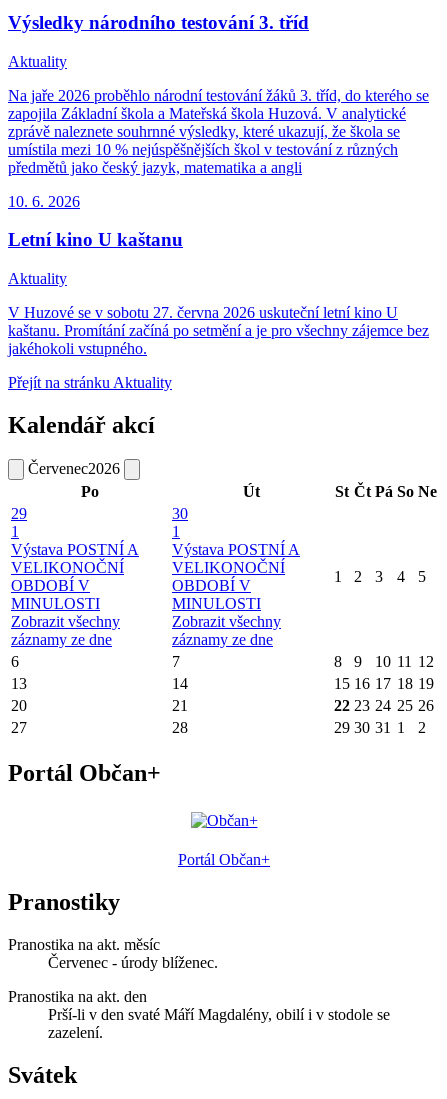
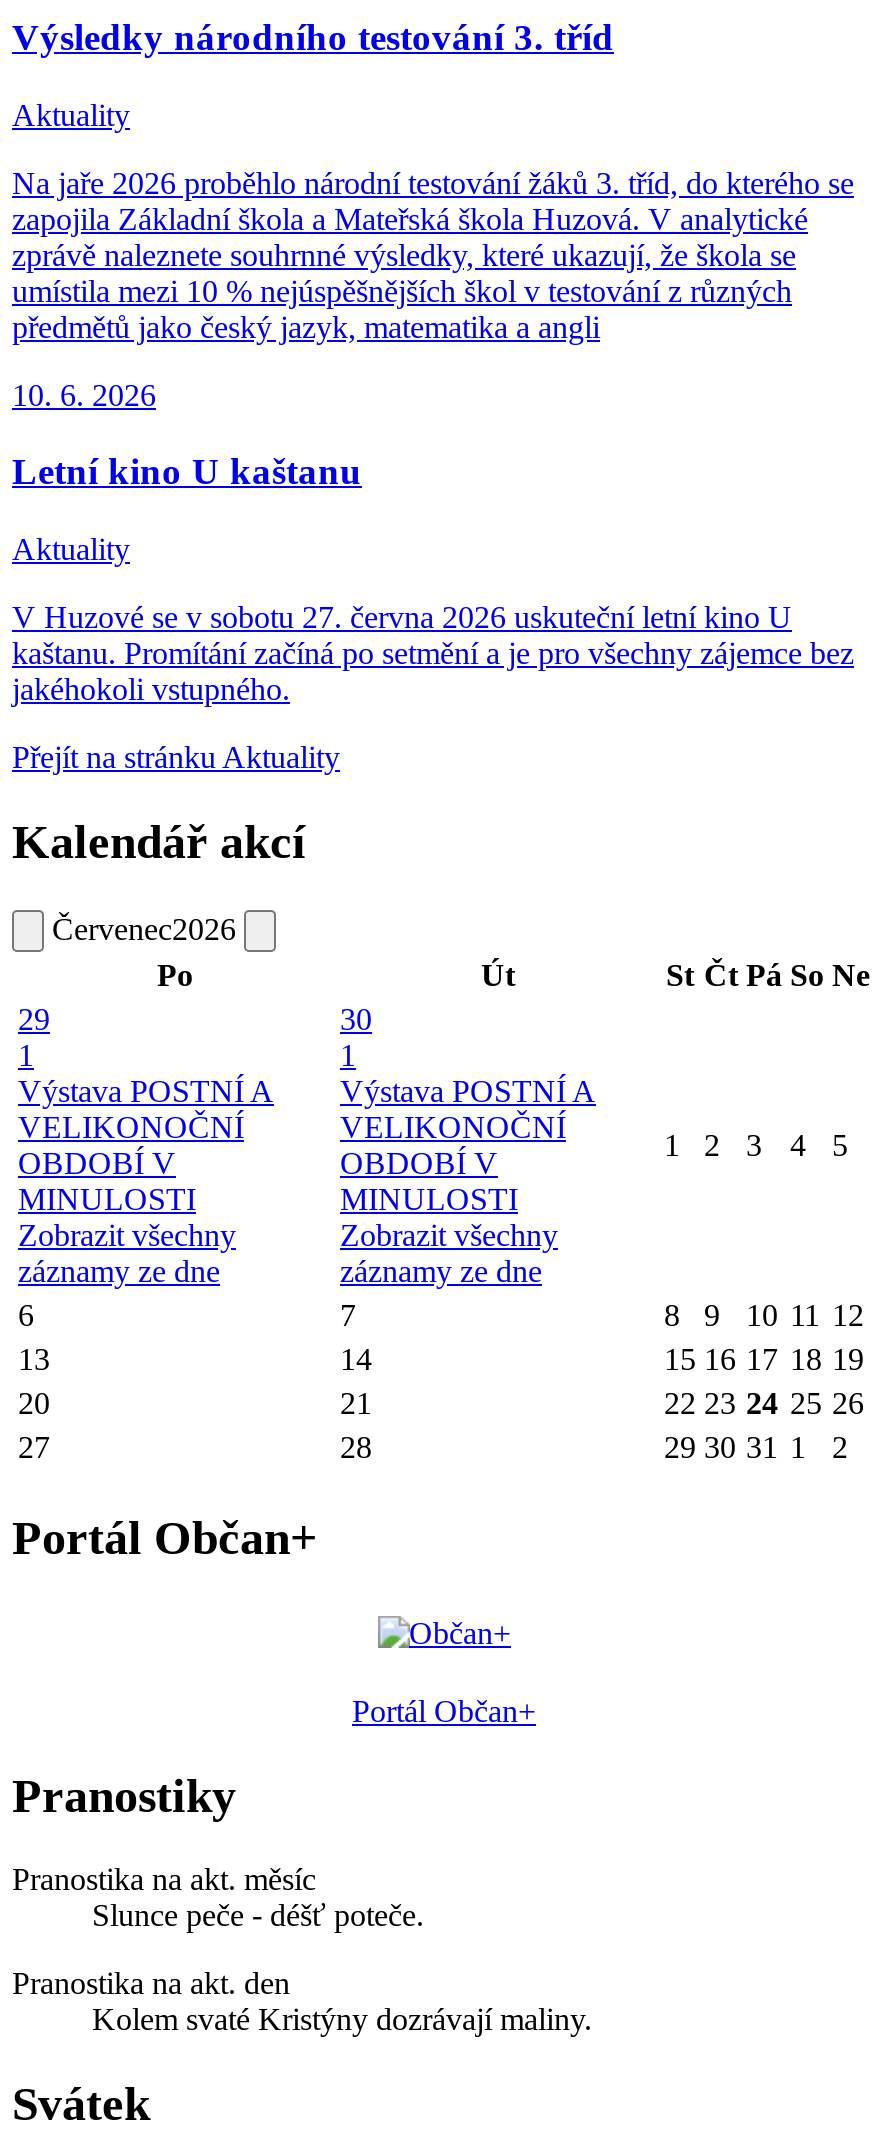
- Červenec - úrody blíženec.
+ Slunce peče - déšť poteče.

- Prší-li v den svaté Máří Magdalény, obilí i v stodole se
- zazelení.
+ Kolem svaté Kristýny dozrávají maliny.
